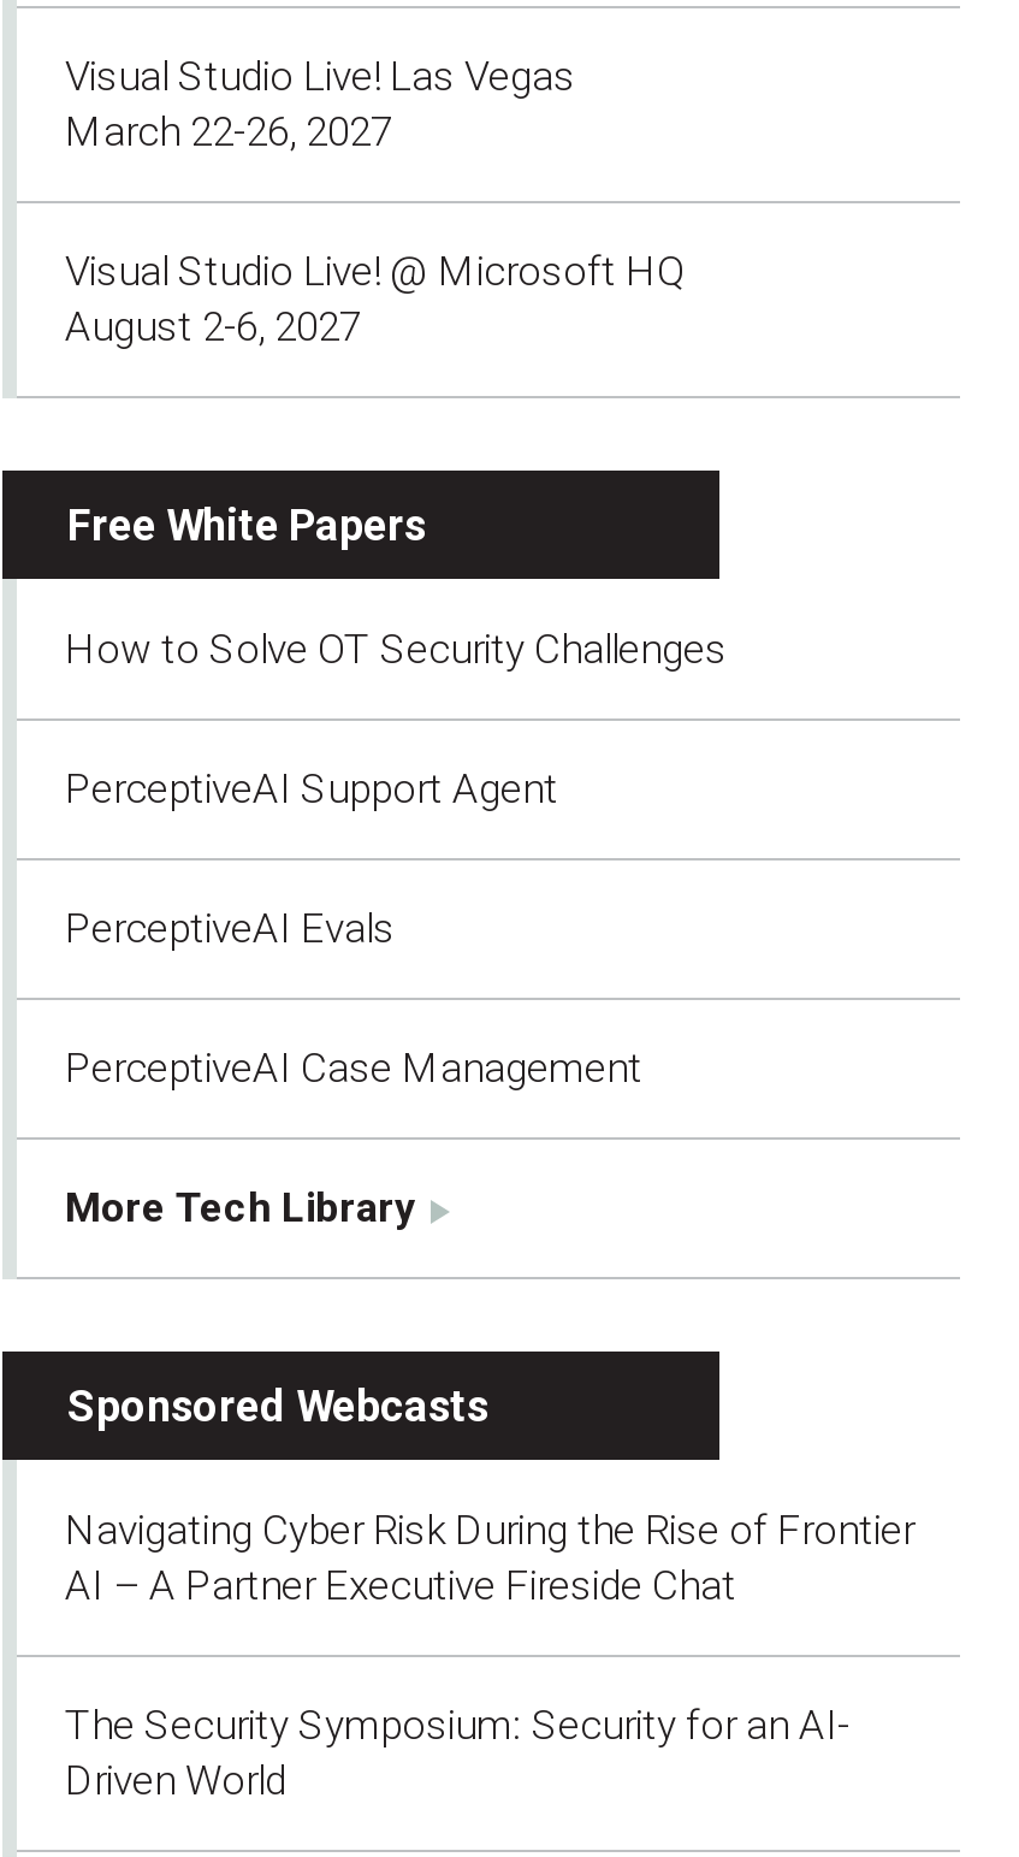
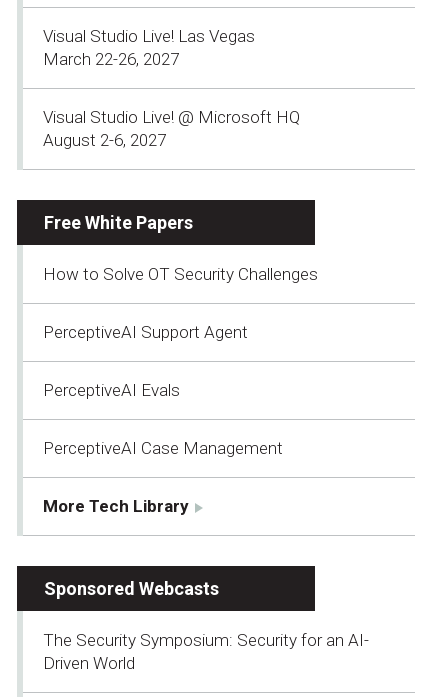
- Navigating Cyber Risk During the Rise of Frontier
- AI – A Partner Executive Fireside Chat
